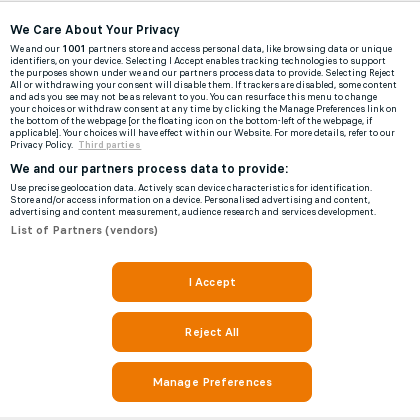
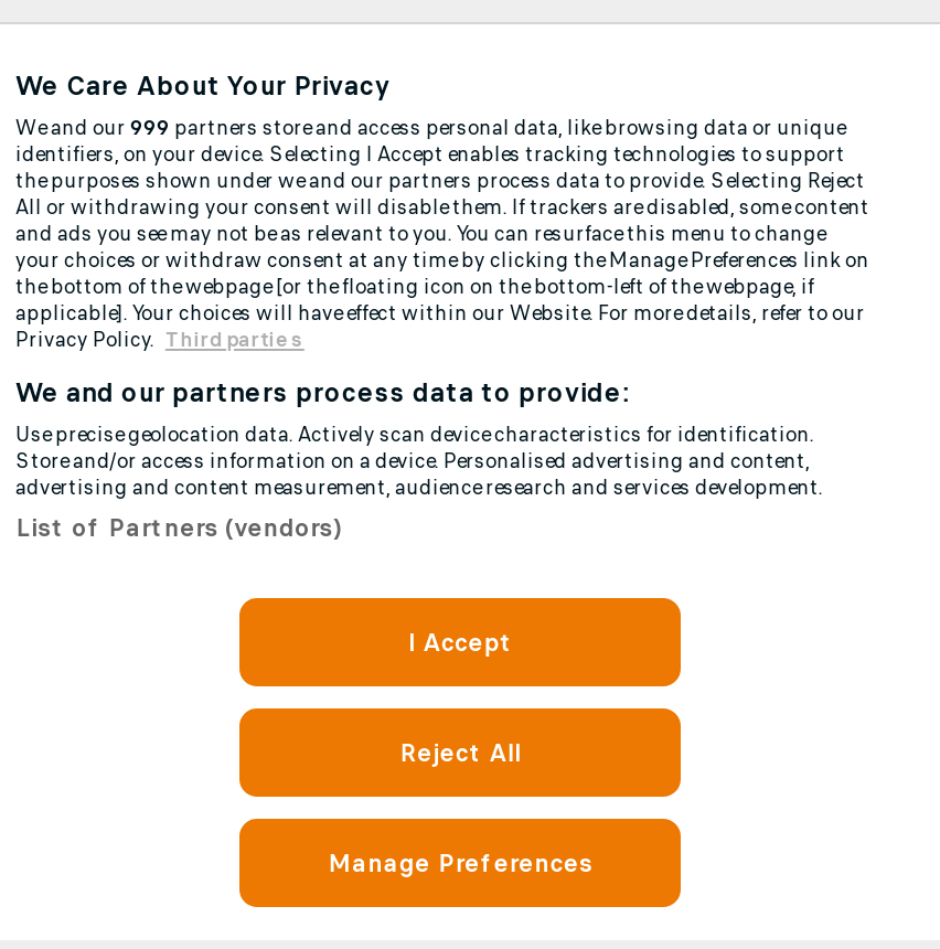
- We and our 1001 partners store and access personal data, like browsing data or unique
+ We and our 999 partners store and access personal data, like browsing data or unique
